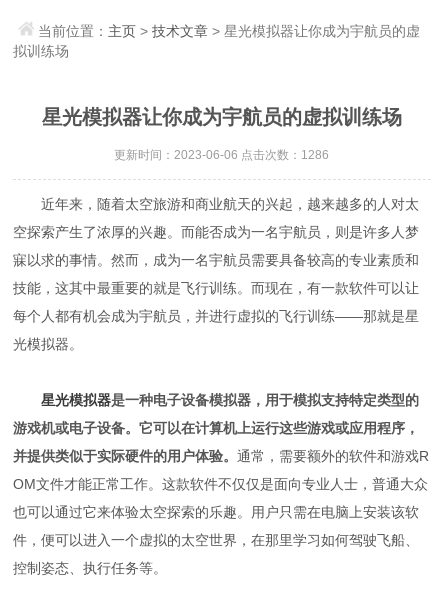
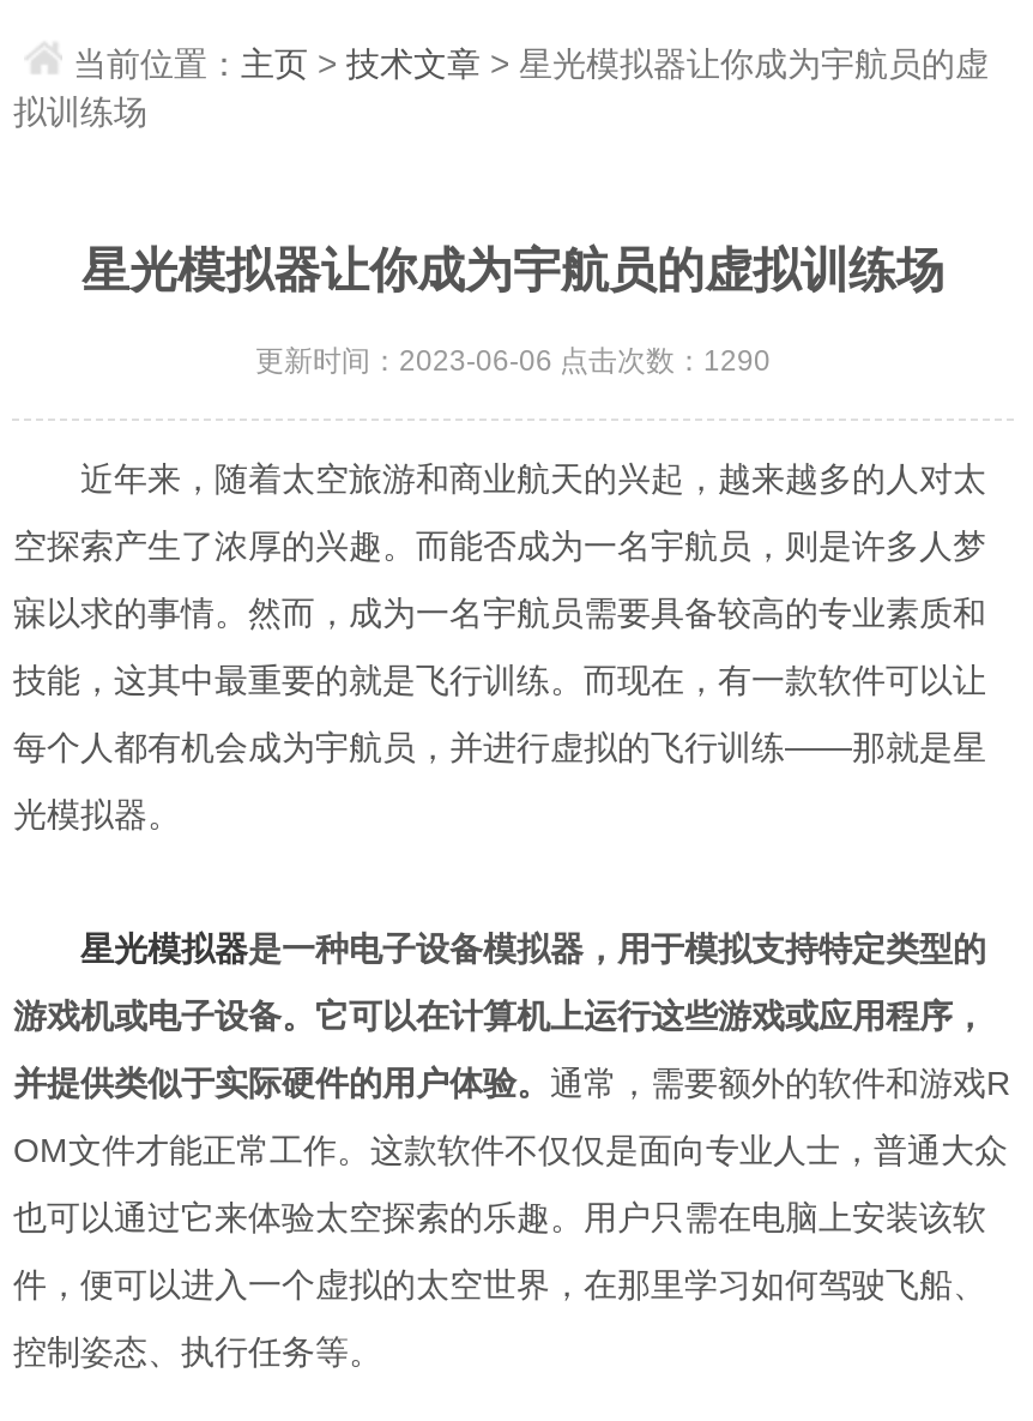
- 更新时间：2023-06-06 点击次数：1286
+ 更新时间：2023-06-06 点击次数：1290
